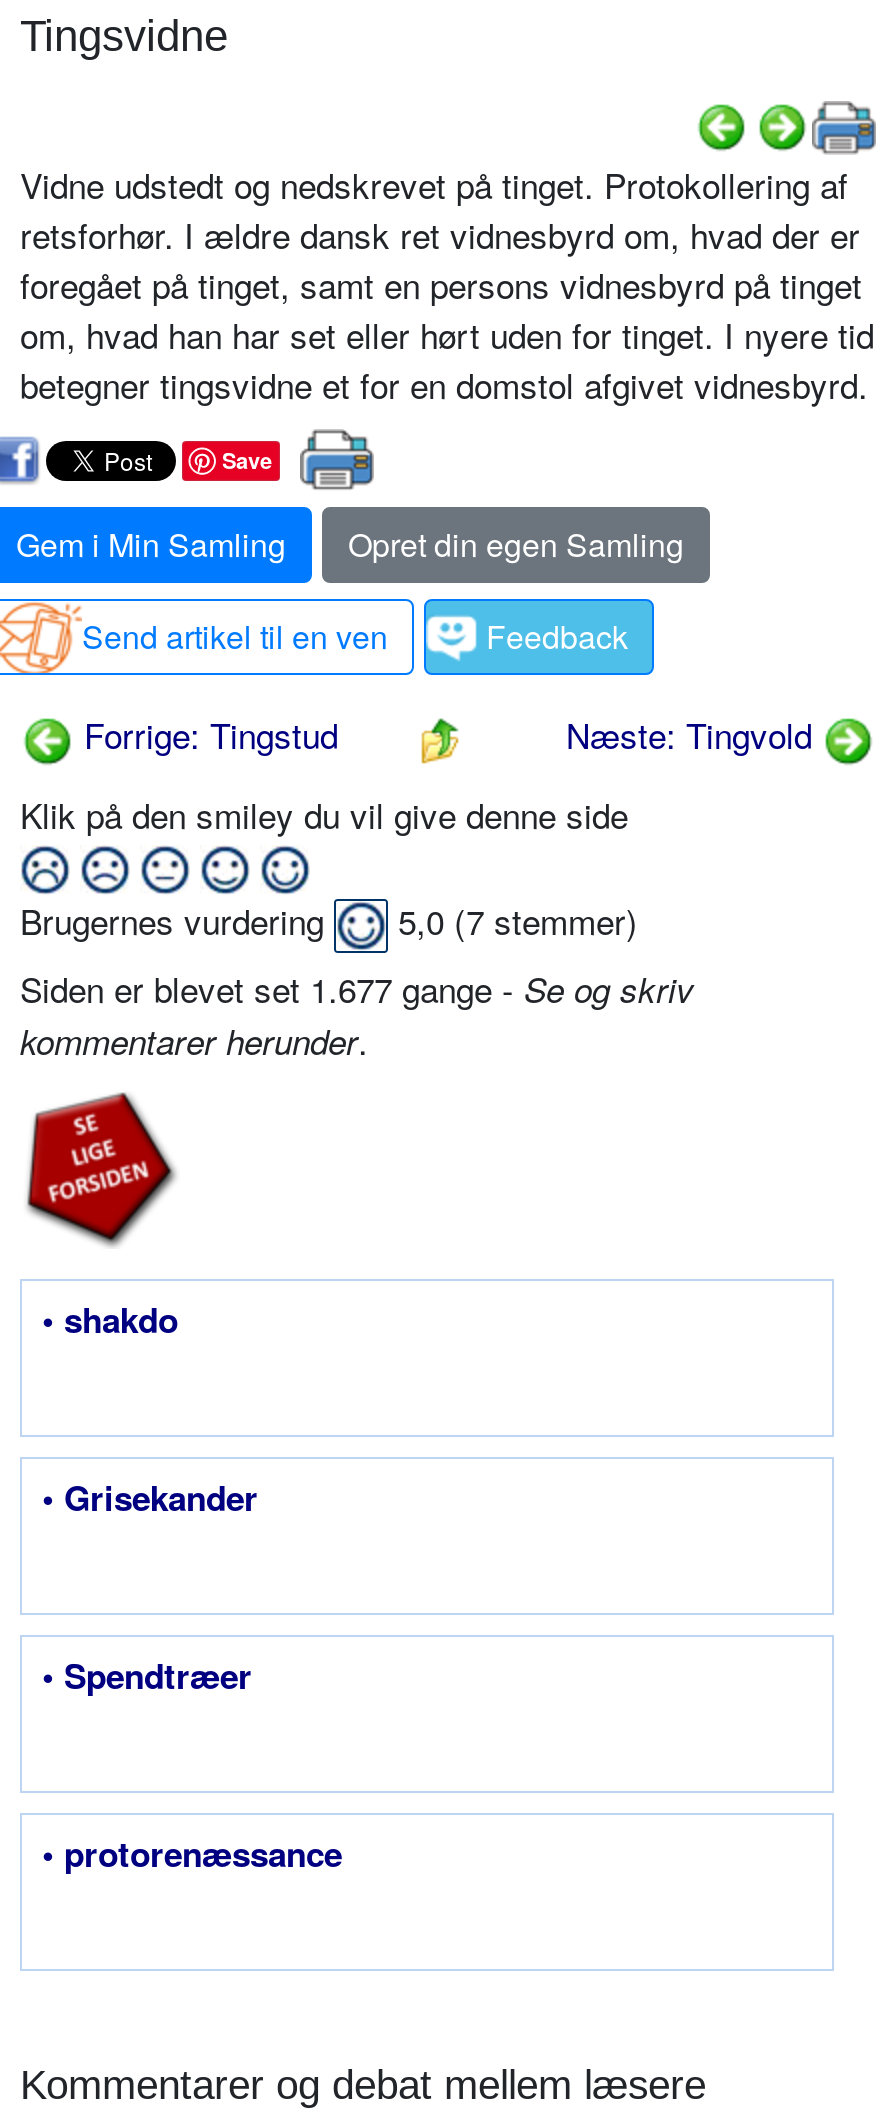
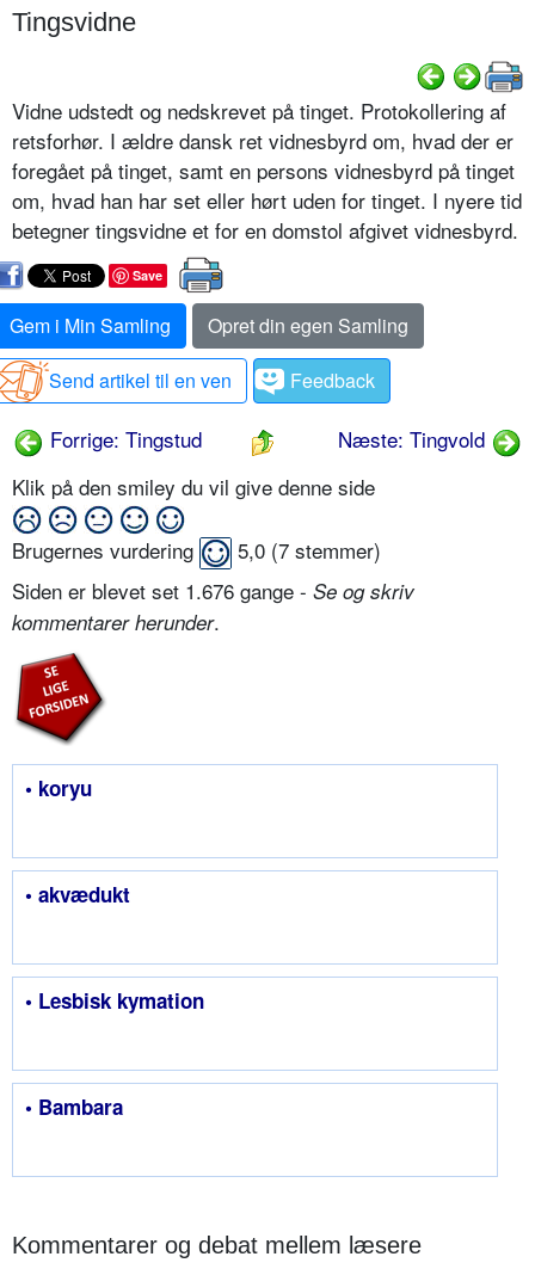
- Siden er blevet set 1.677 gange - Se og skriv
+ Siden er blevet set 1.676 gange - Se og skriv

- • shakdo
+ • koryu

- • Grisekander
+ • akvædukt

- • Spendtræer
+ • Lesbisk kymation

- • protorenæssance
+ • Bambara
